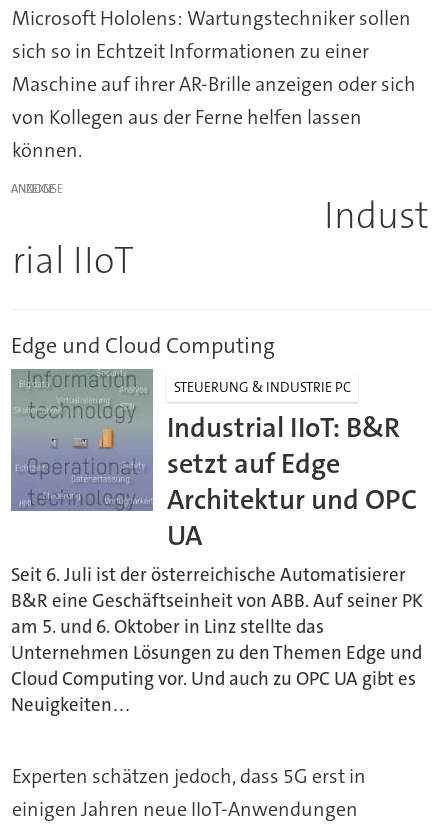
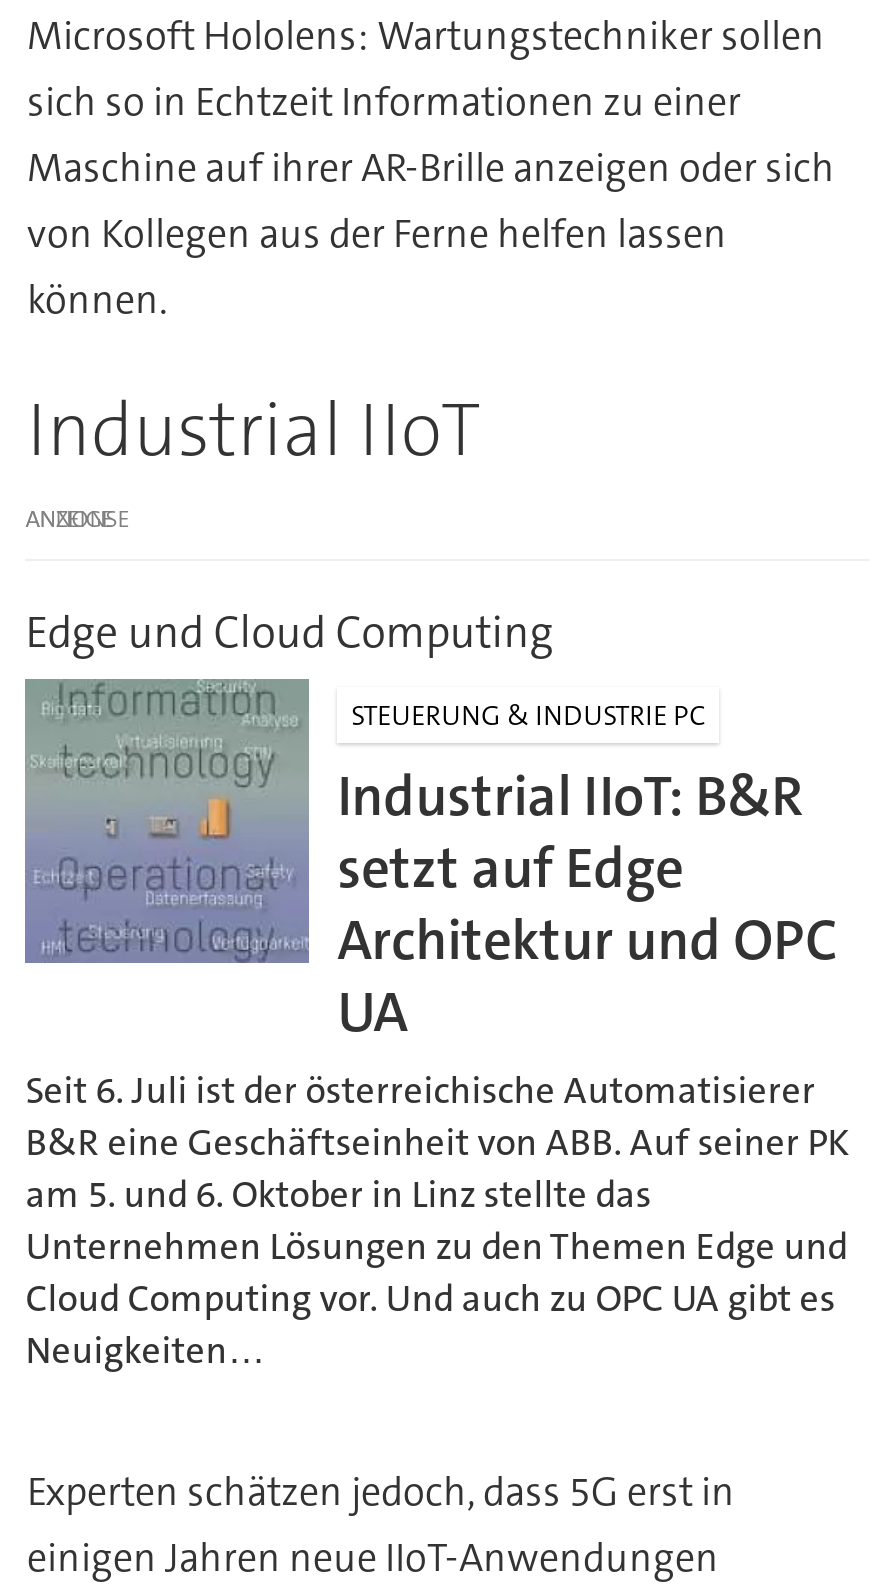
+ Industrial IIoT

moved down: ANZEIGE

- Indust
- rial IIoT
